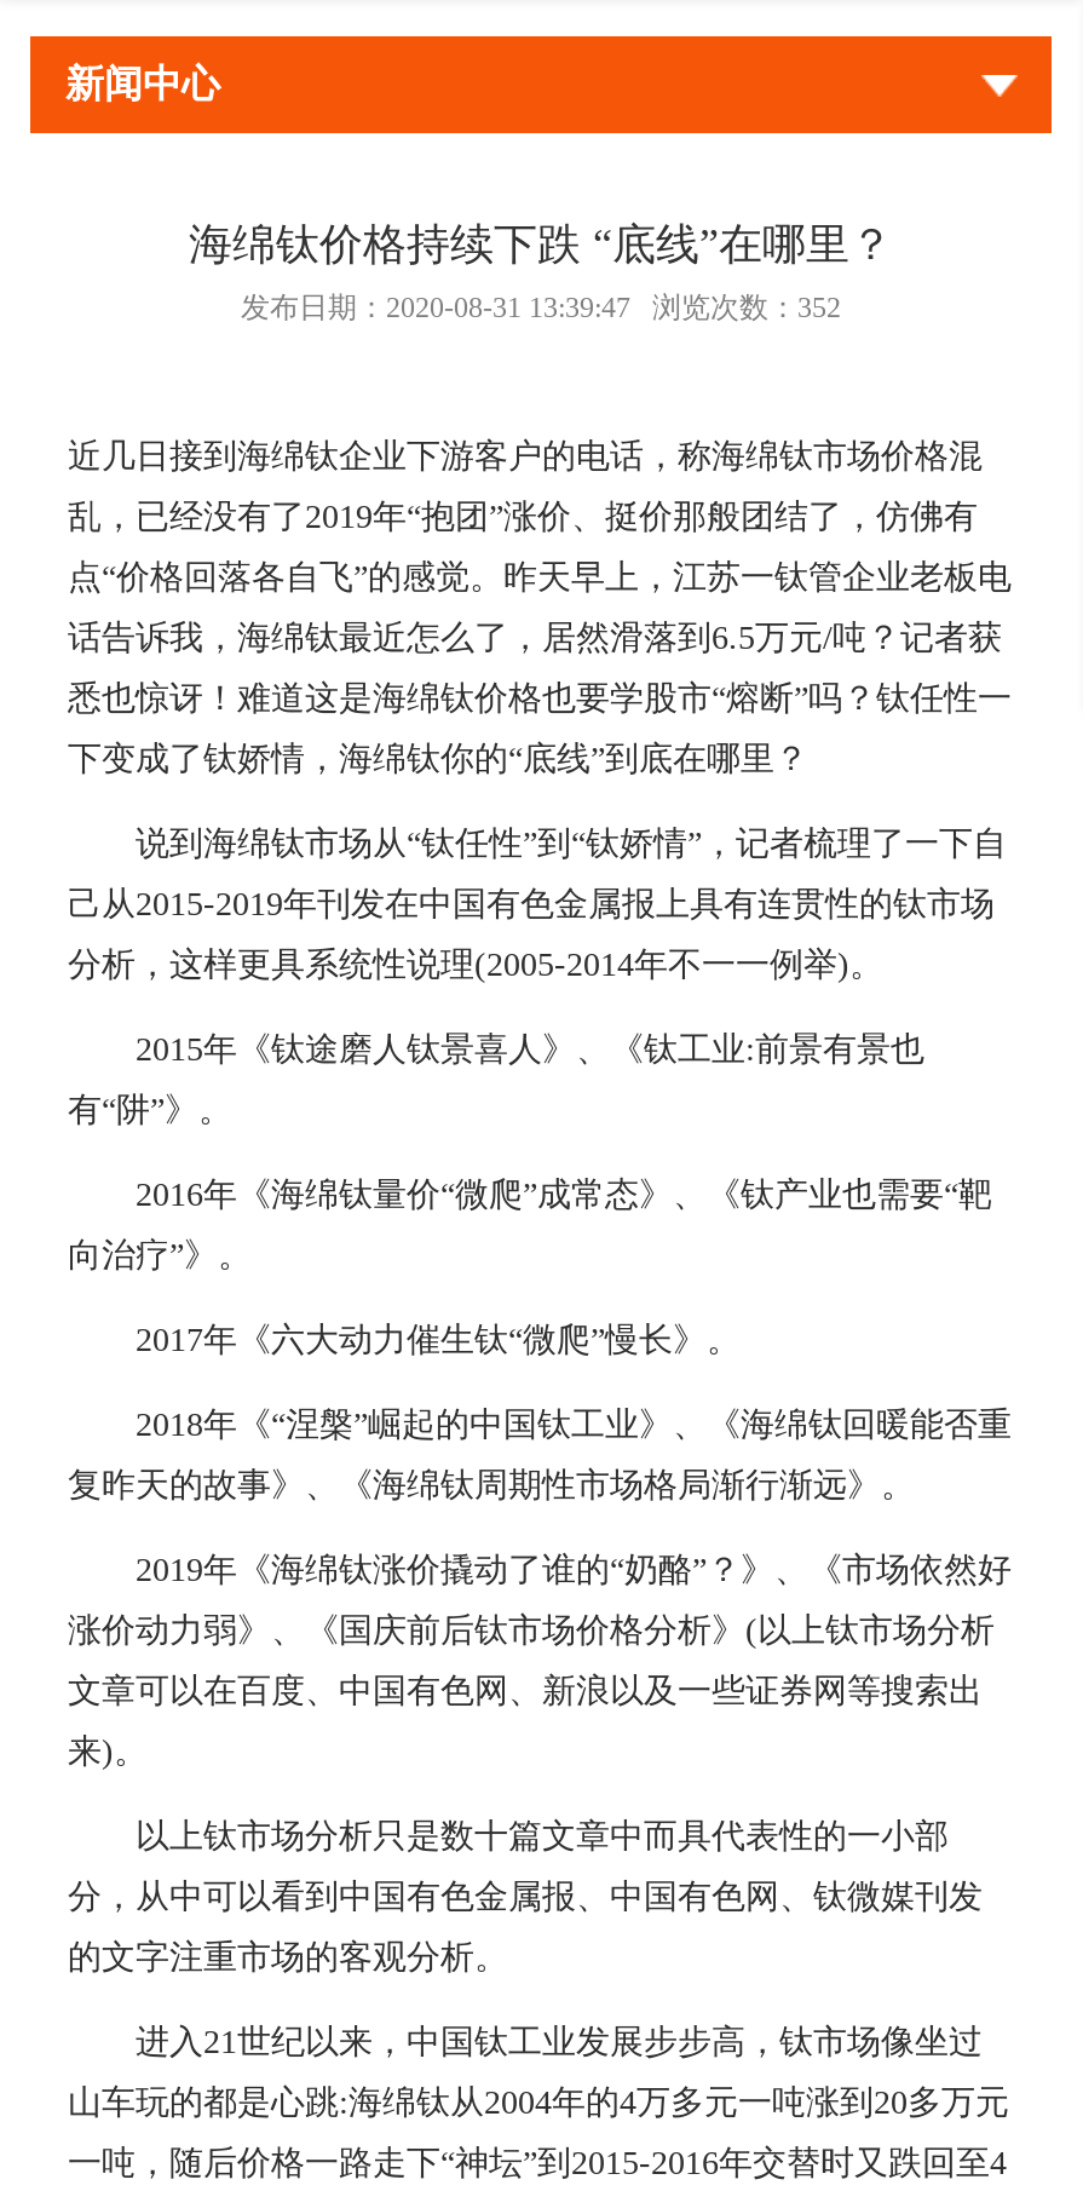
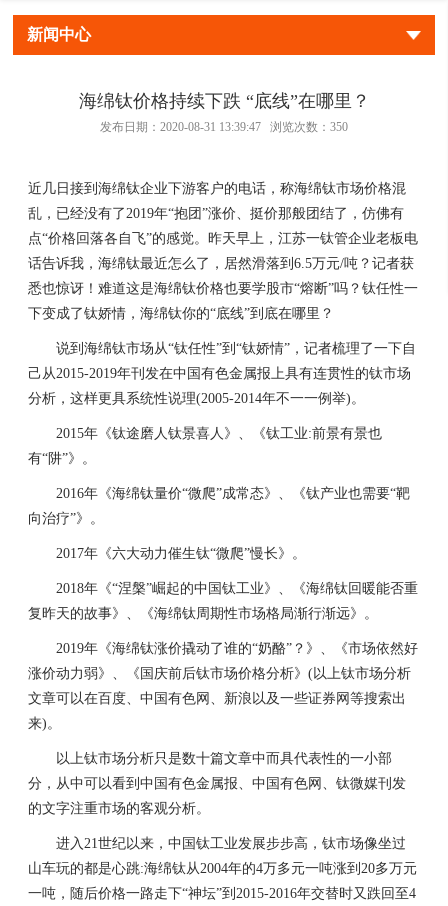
- 发布日期：2020-08-31 13:39:47 浏览次数：352
+ 发布日期：2020-08-31 13:39:47 浏览次数：350
